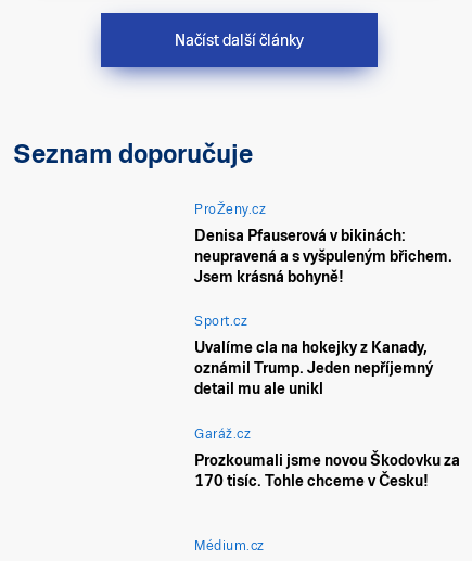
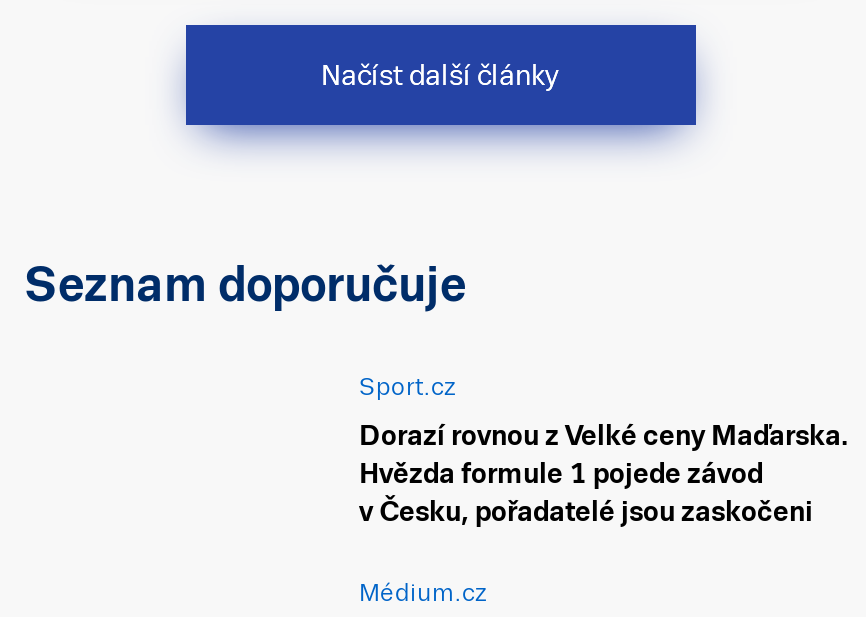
- ProŽeny.cz
- Denisa Pfauserová v bikinách:
- neupravená a s vyšpuleným břichem.
- Jsem krásná bohyně!

- Uvalíme cla na hokejky z Kanady,
- oznámil Trump. Jeden nepříjemný
- detail mu ale unikl
- Garáž.cz
- Prozkoumali jsme novou Škodovku za
- 170 tisíc. Tohle chceme v Česku!
+ Dorazí rovnou z Velké ceny Maďarska.
+ Hvězda formule 1 pojede závod
+ v Česku, pořadatelé jsou zaskočeni
